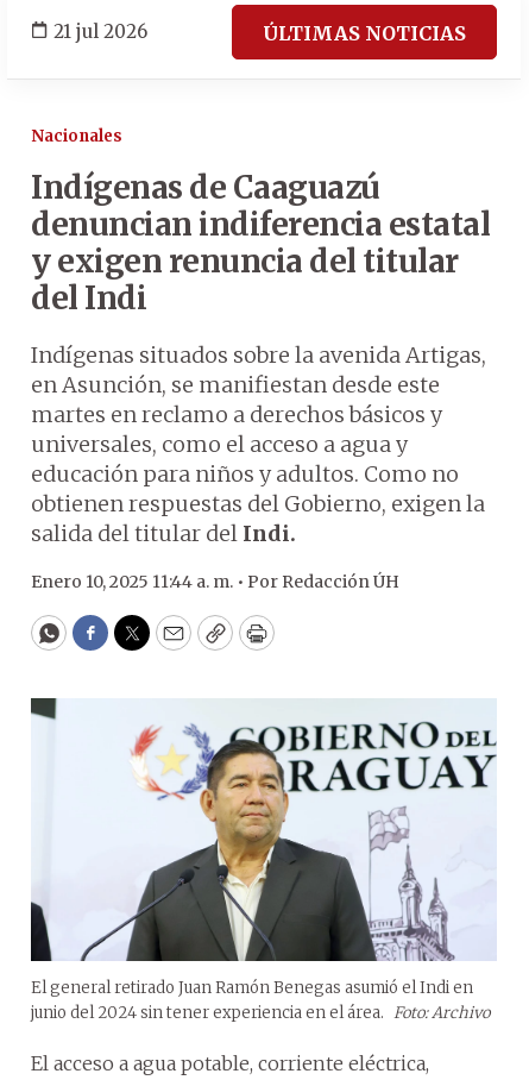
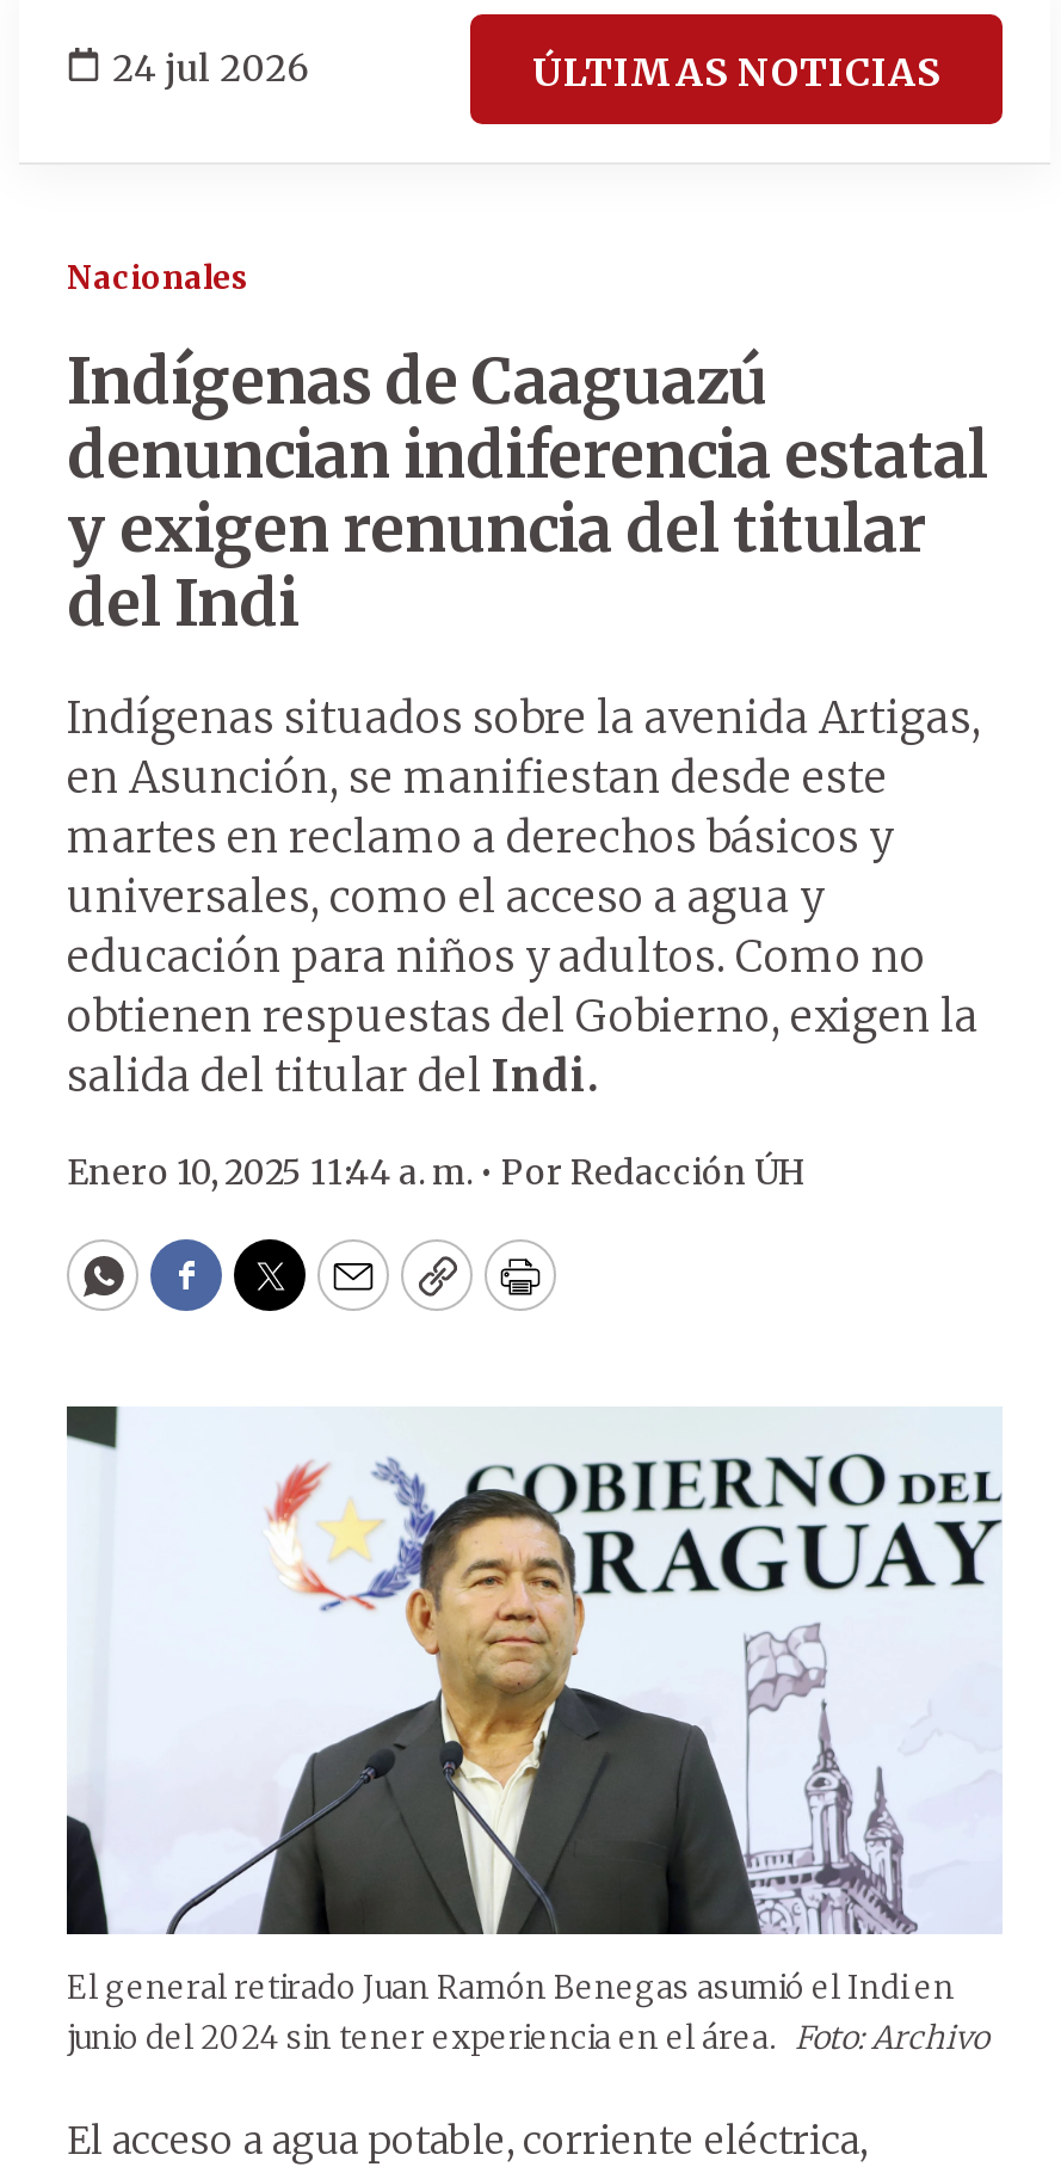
- 21 jul 2026
+ 24 jul 2026
